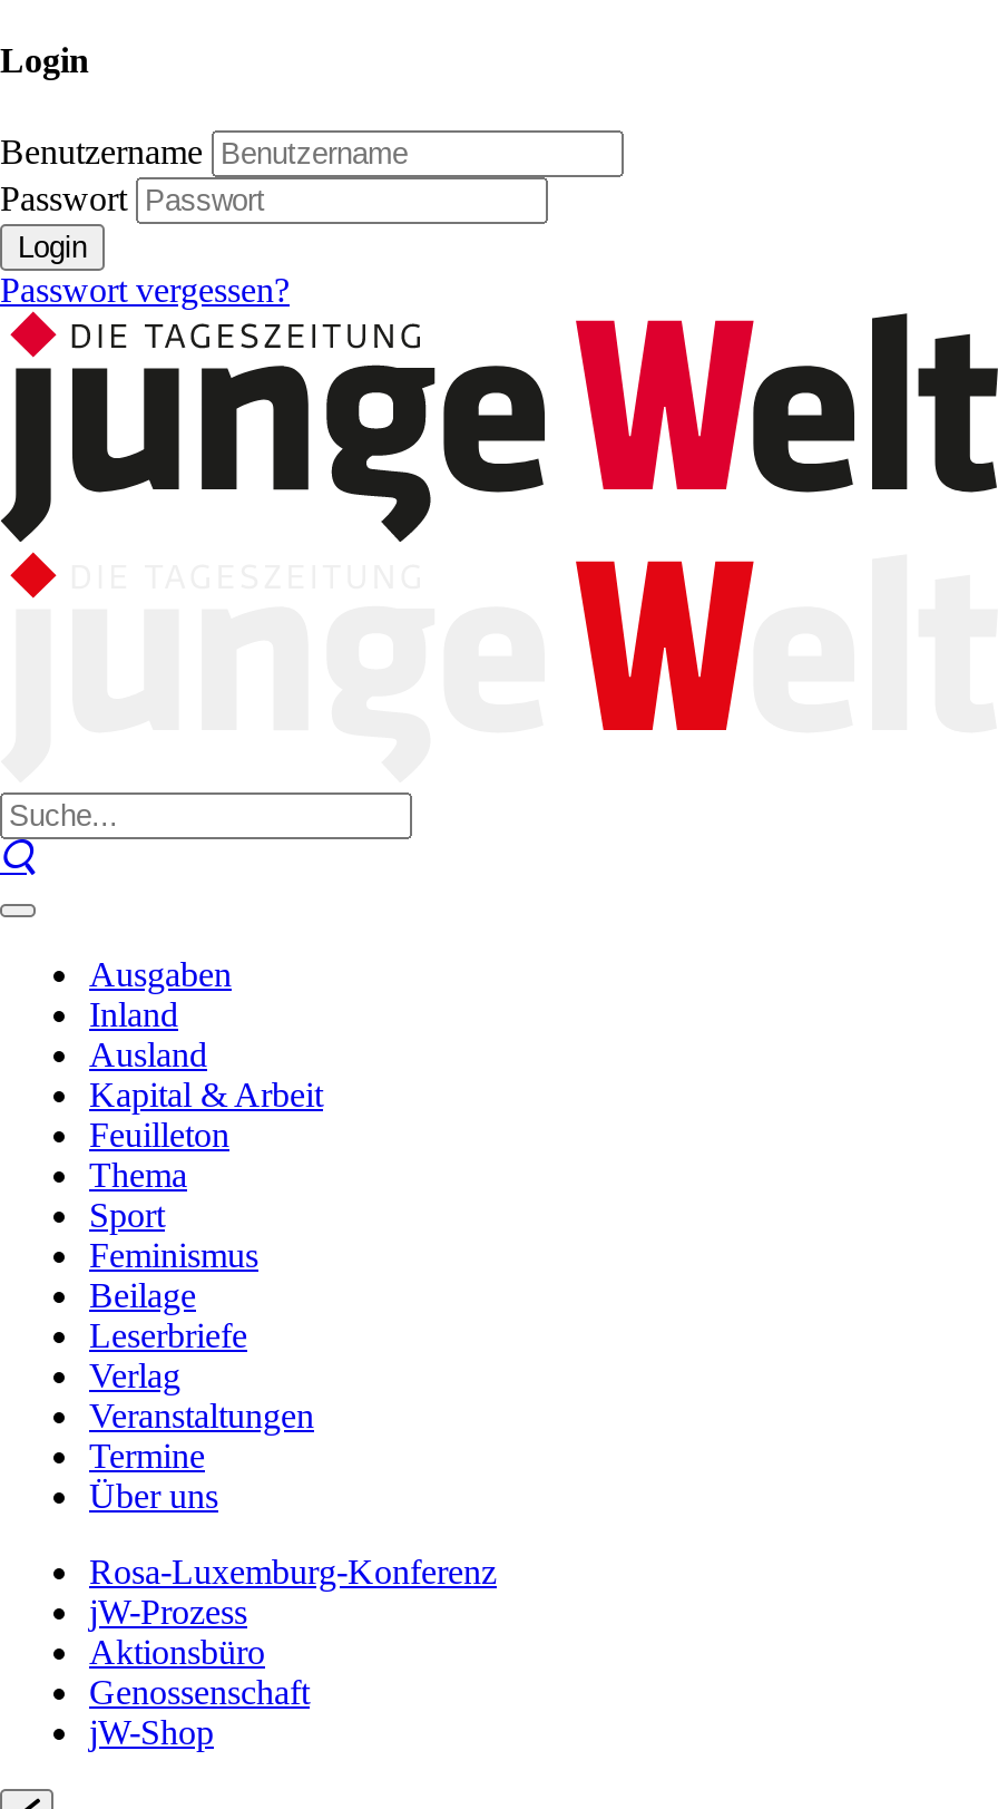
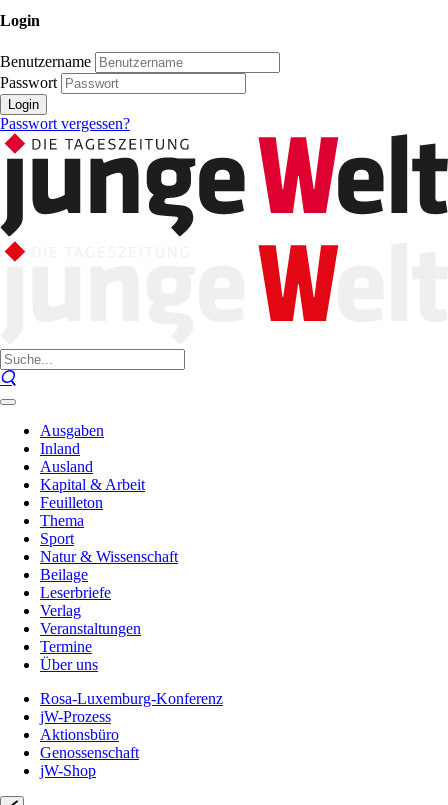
- Feminismus
+ Natur & Wissenschaft
